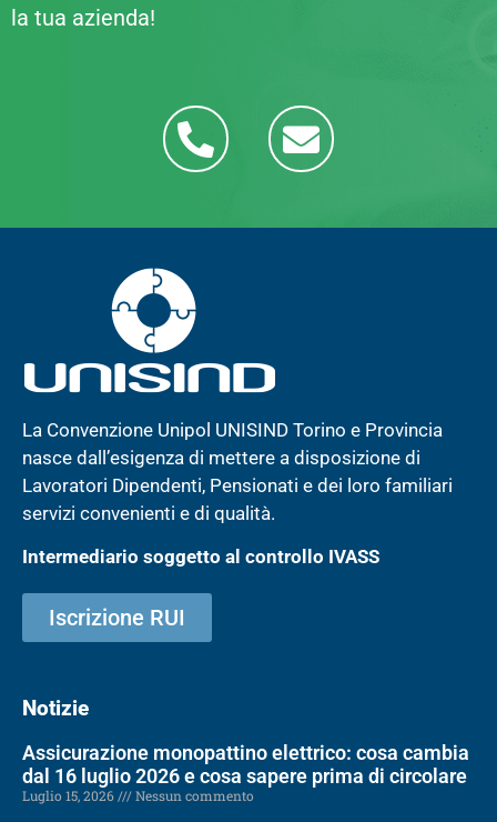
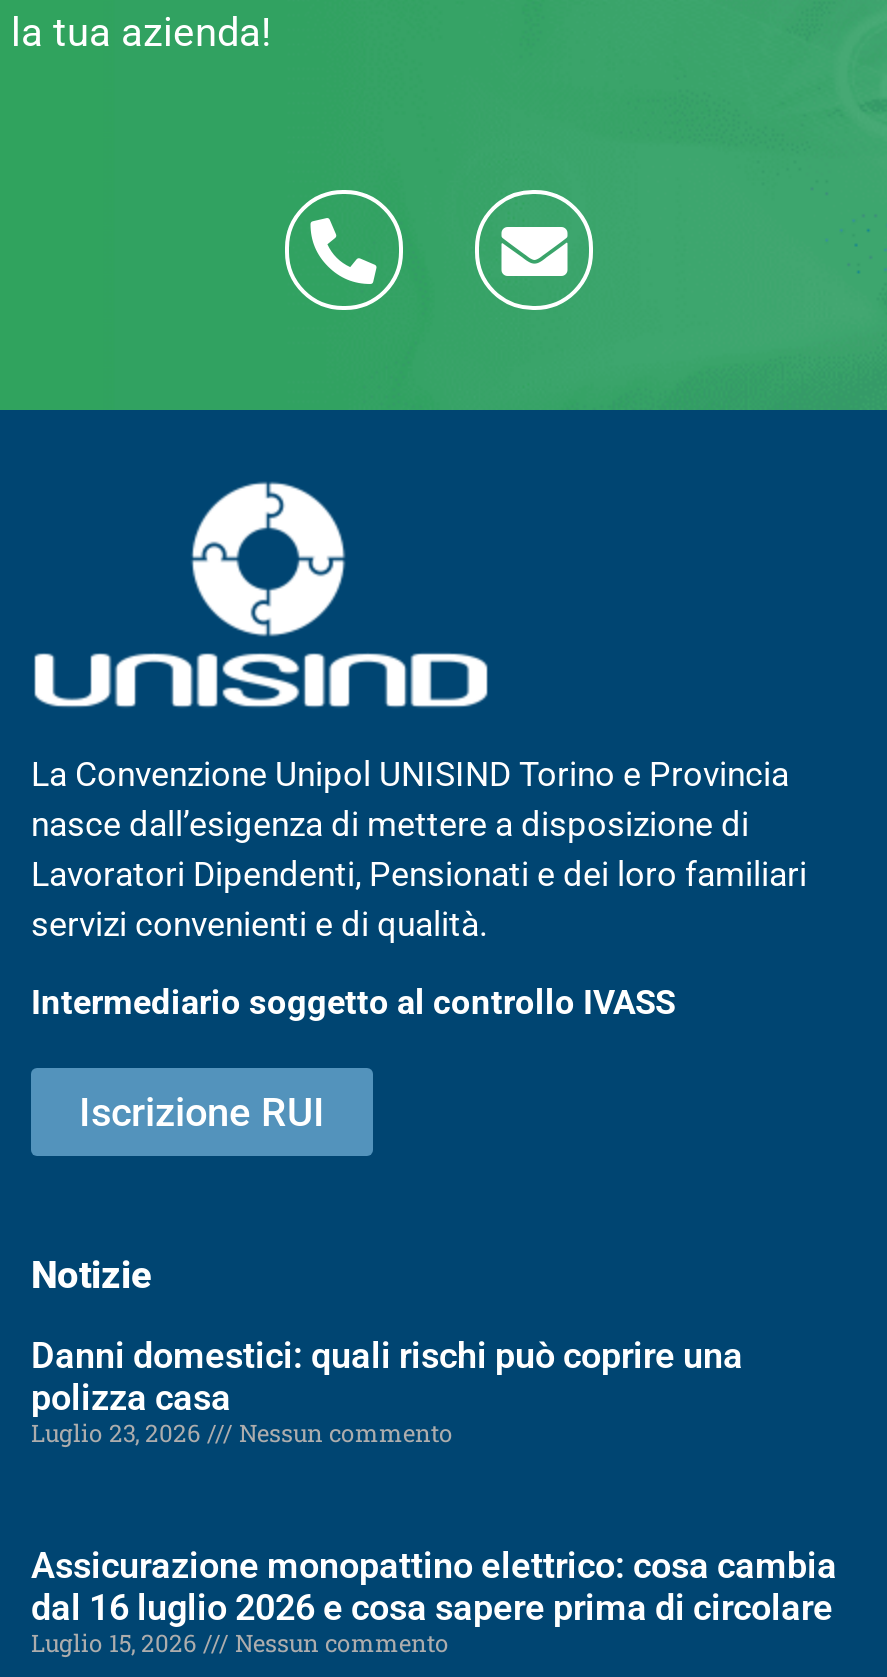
+ Danni domestici: quali rischi può coprire una
+ polizza casa
+ Luglio 23, 2026
+ Nessun commento
